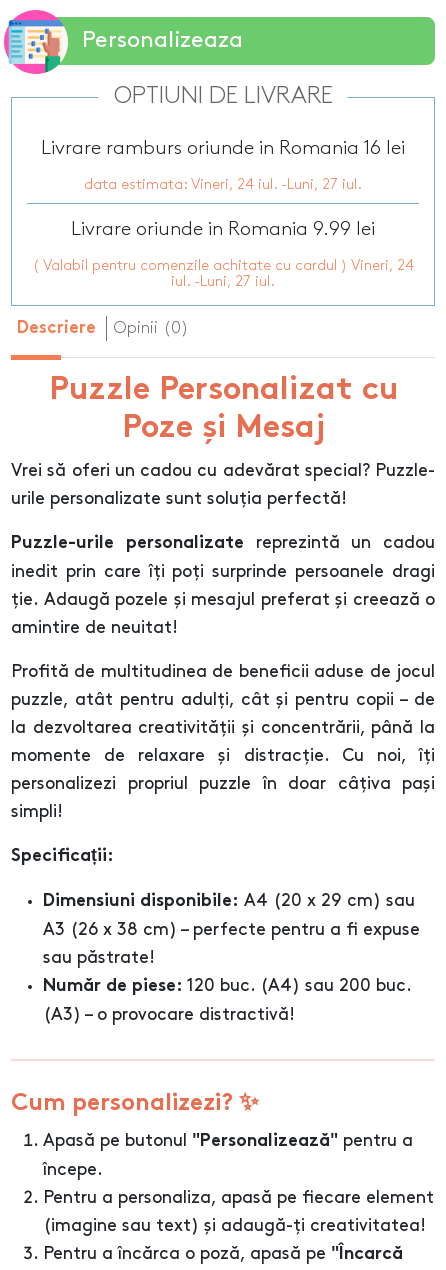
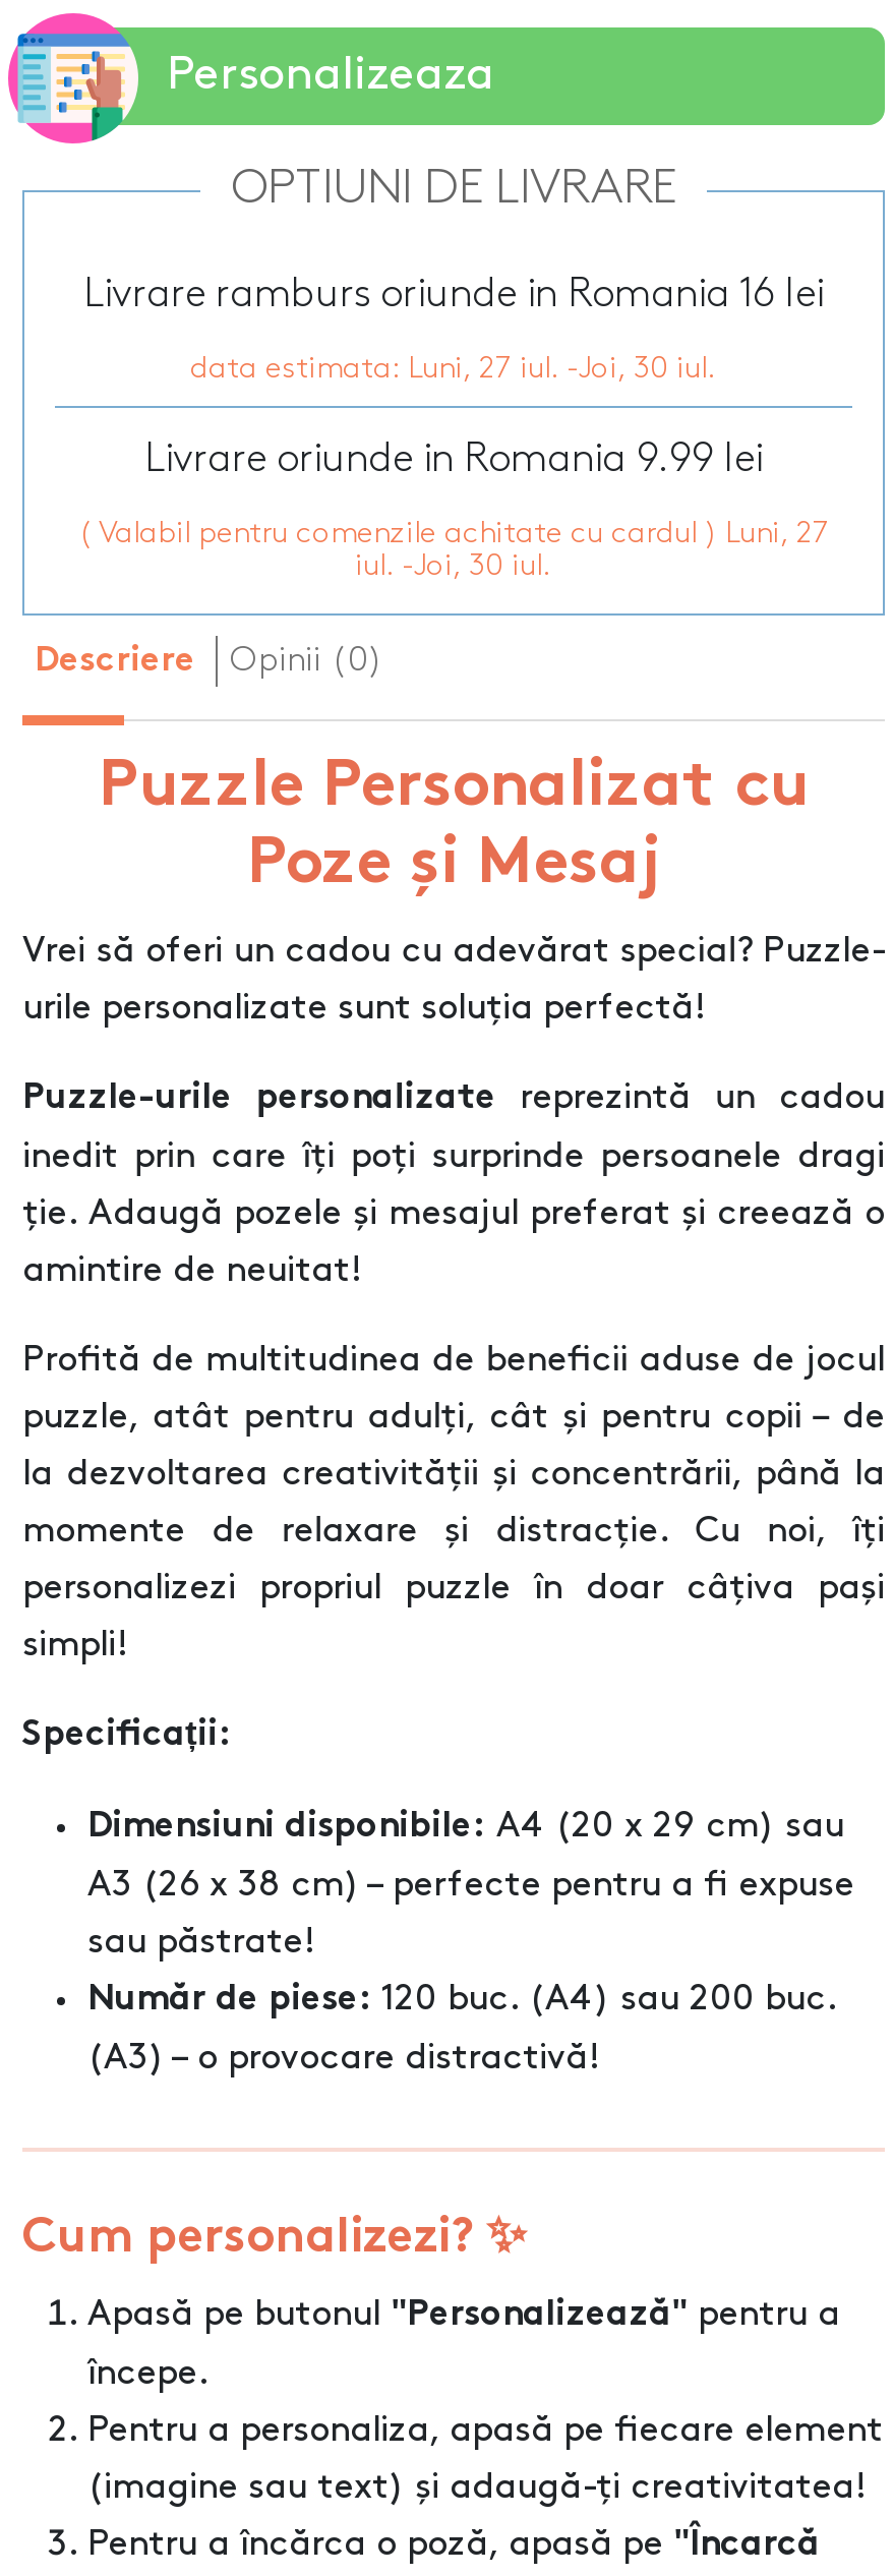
- data estimata: Vineri, 24 iul. -Luni, 27 iul.
+ data estimata: Luni, 27 iul. -Joi, 30 iul.

- ( Valabil pentru comenzile achitate cu cardul ) Vineri, 24
+ ( Valabil pentru comenzile achitate cu cardul ) Luni, 27

- iul. -Luni, 27 iul.
+ iul. -Joi, 30 iul.
